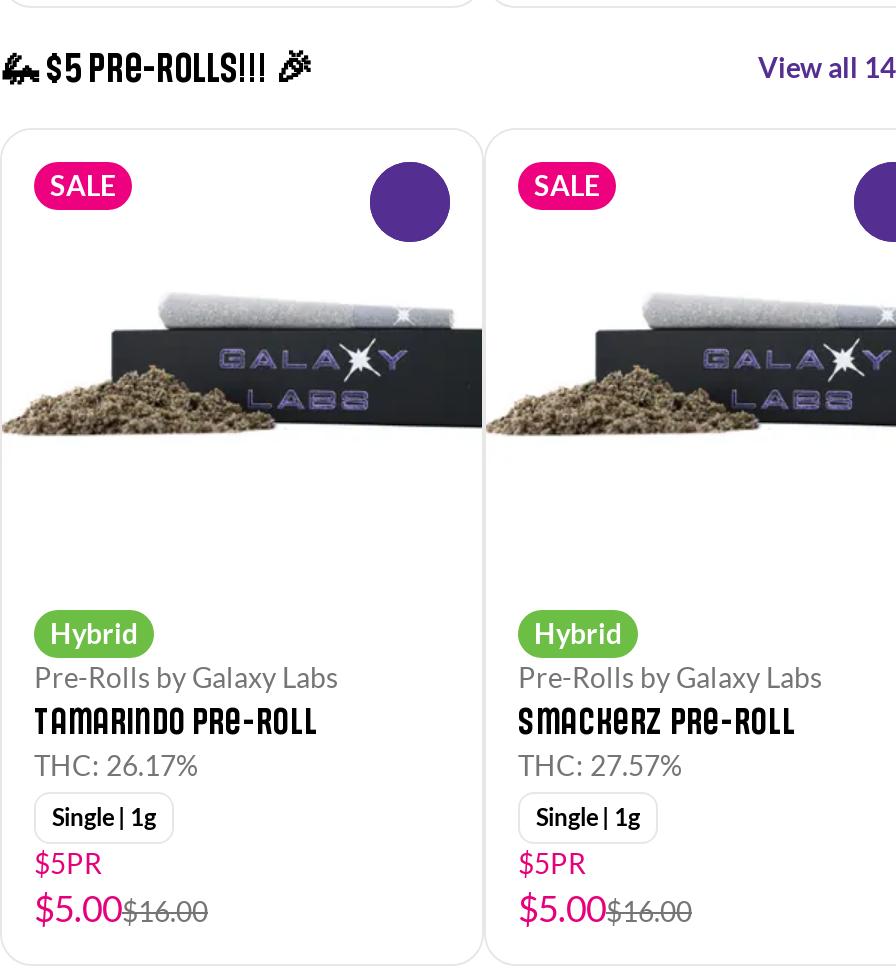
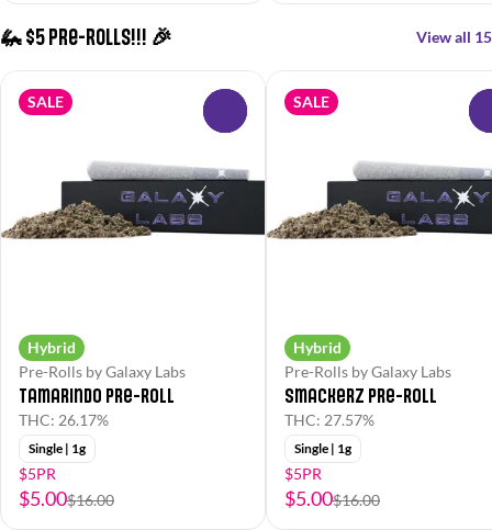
- View all 14
+ View all 15
